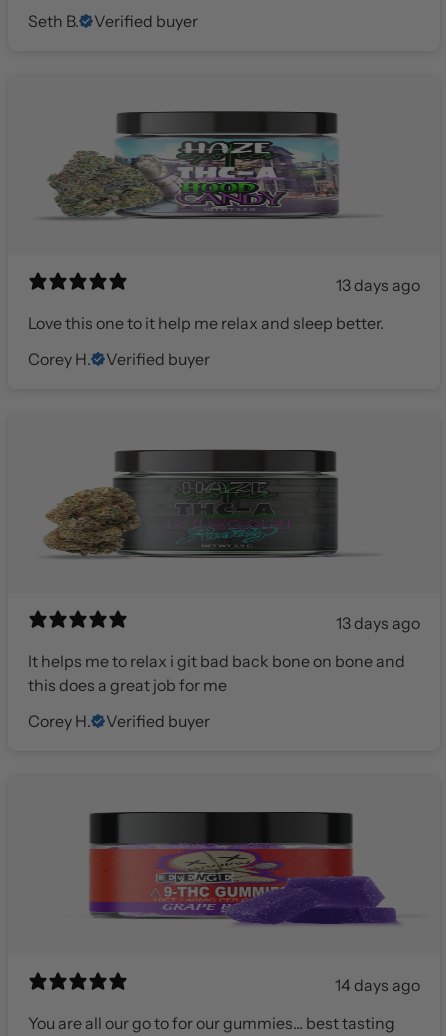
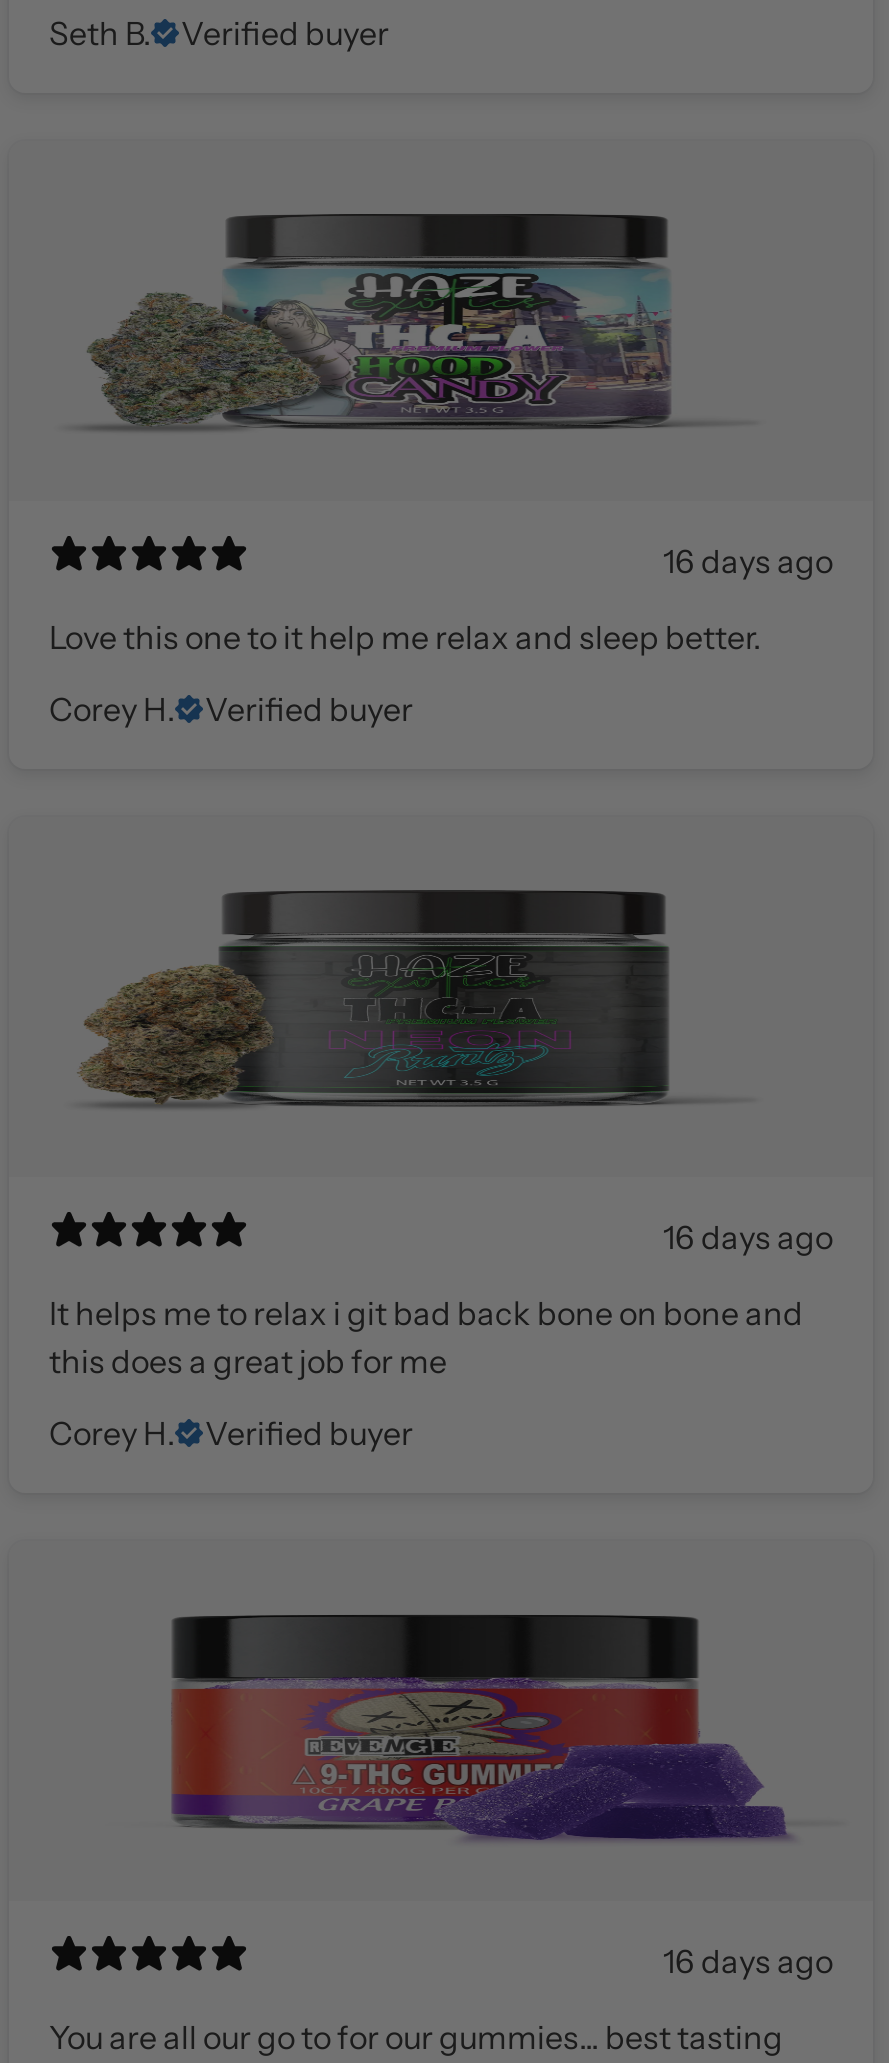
- 13 days ago
+ 16 days ago

- 13 days ago
+ 16 days ago

- 14 days ago
+ 16 days ago
